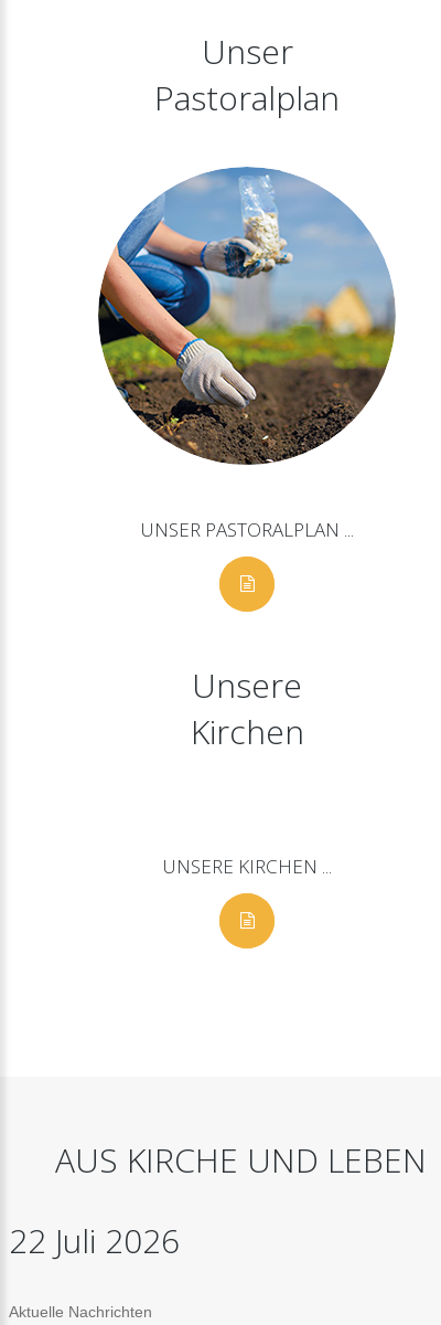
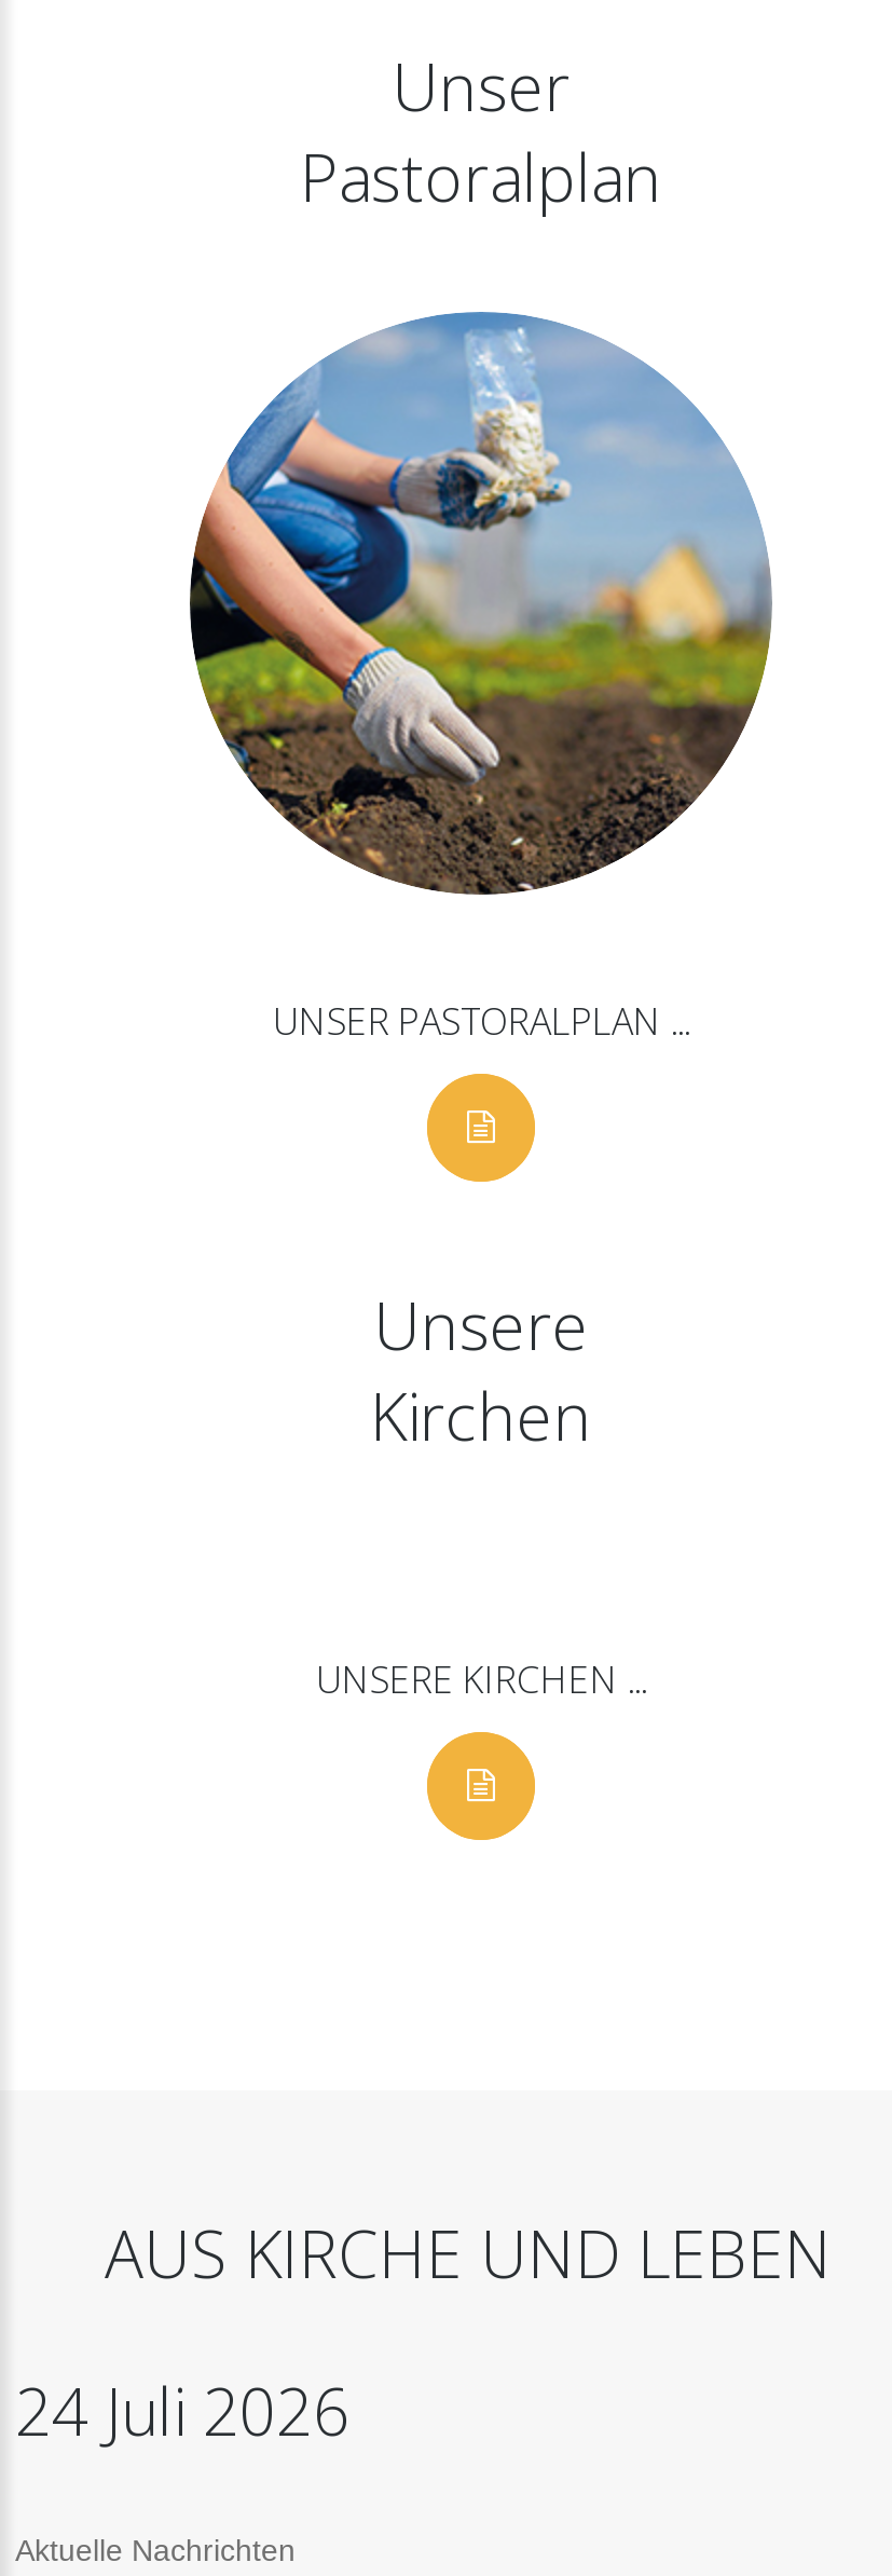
- 22 Juli 2026
+ 24 Juli 2026
